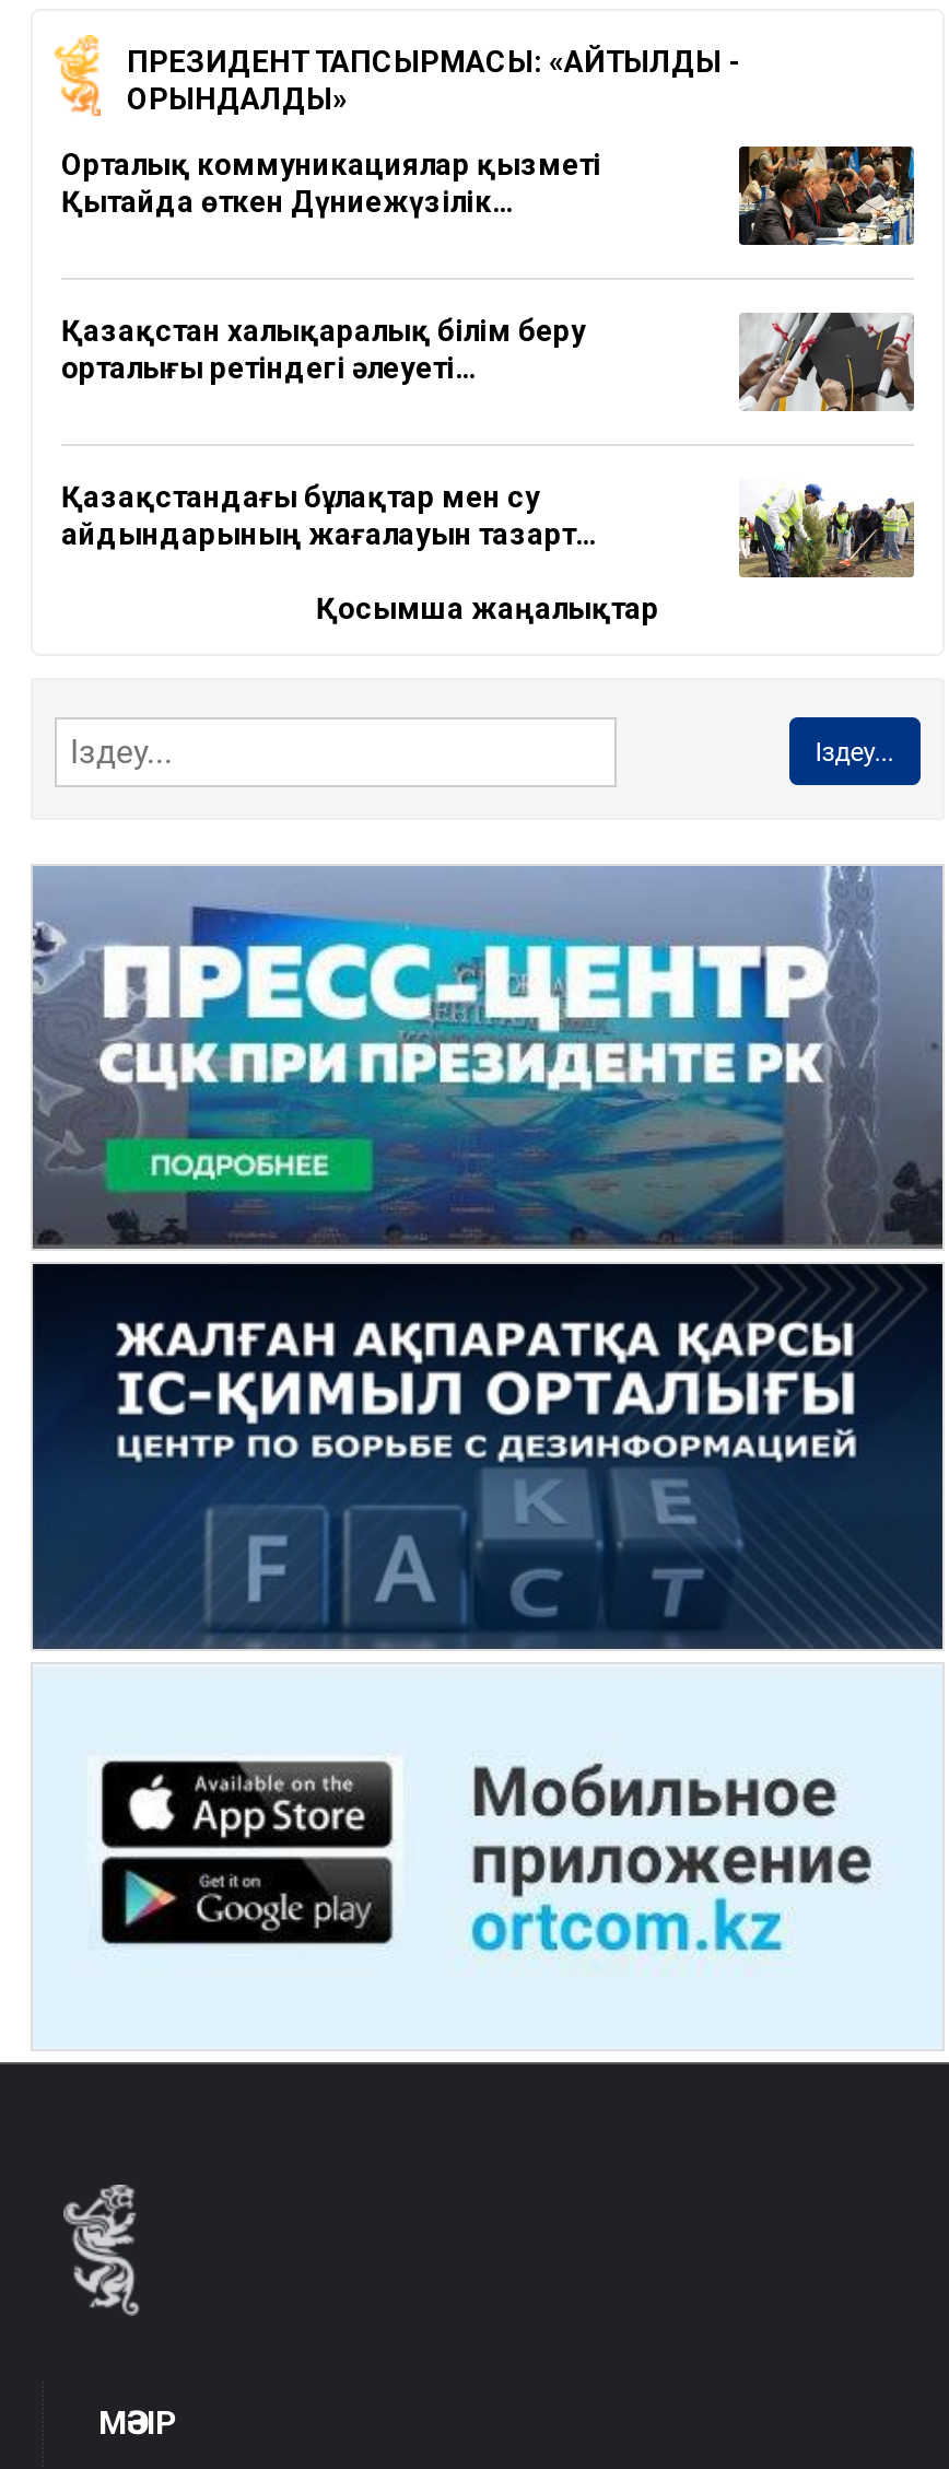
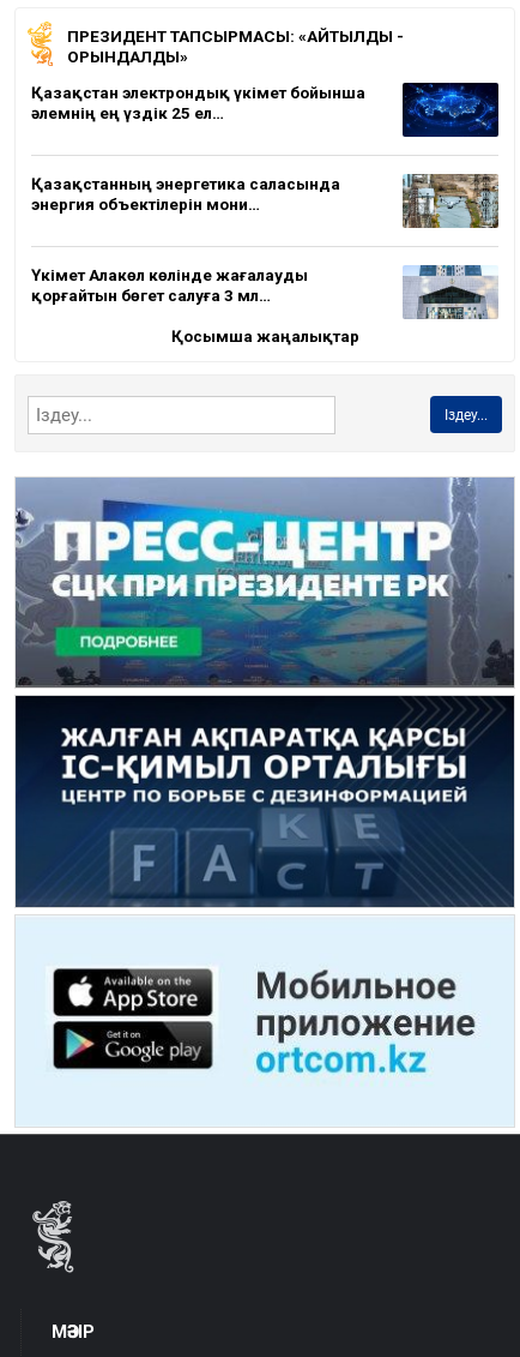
- Орталық коммуникациялар қызметі
- Қытайда өткен Дүниежүзілік…
+ Қазақстан электрондық үкімет бойынша
+ әлемнің ең үздік 25 ел…

- [image]
+ [image]

- Қазақстан халықаралық білім беру
- орталығы ретіндегі әлеуеті…
+ Қазақстанның энергетика саласында
+ энергия объектілерін мони…

- [image]
+ [image]

- Қазақстандағы бұлақтар мен су
- айдындарының жағалауын тазарт…
+ Үкімет Алакөл көлінде жағалауды
+ қорғайтын бөгет салуға 3 мл…

- [image]
+ [image]
